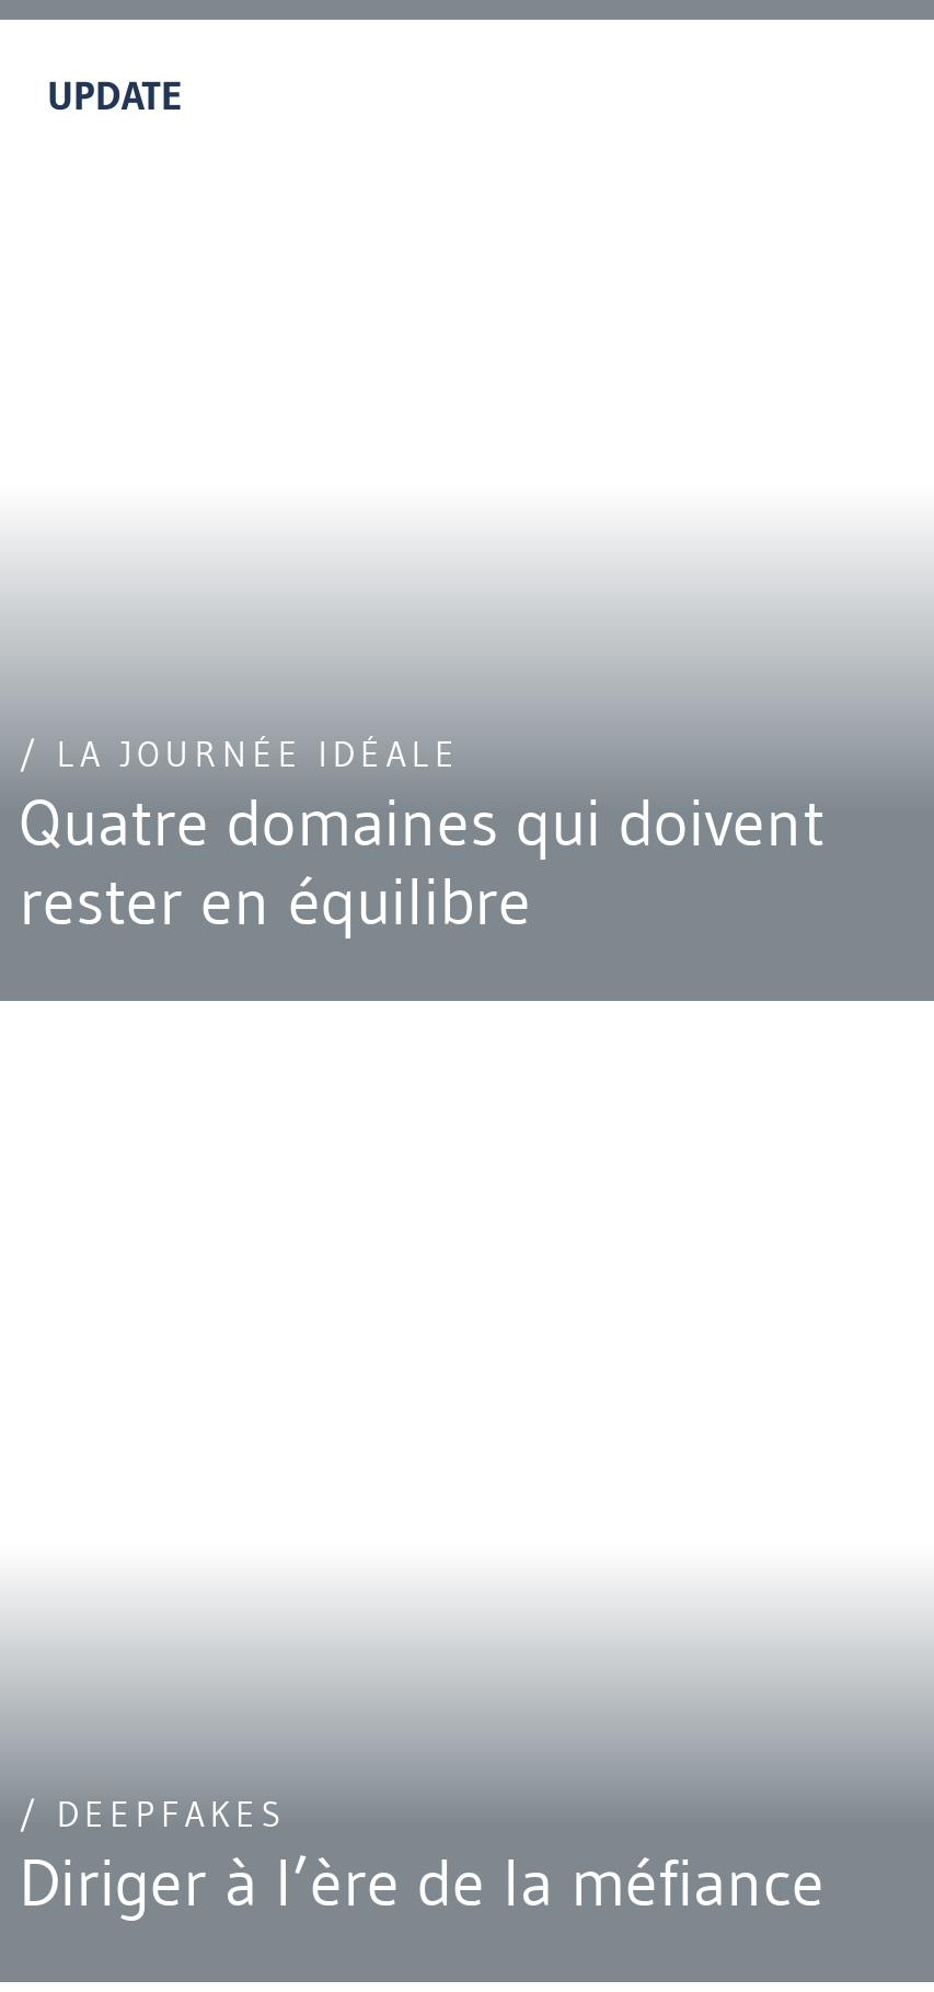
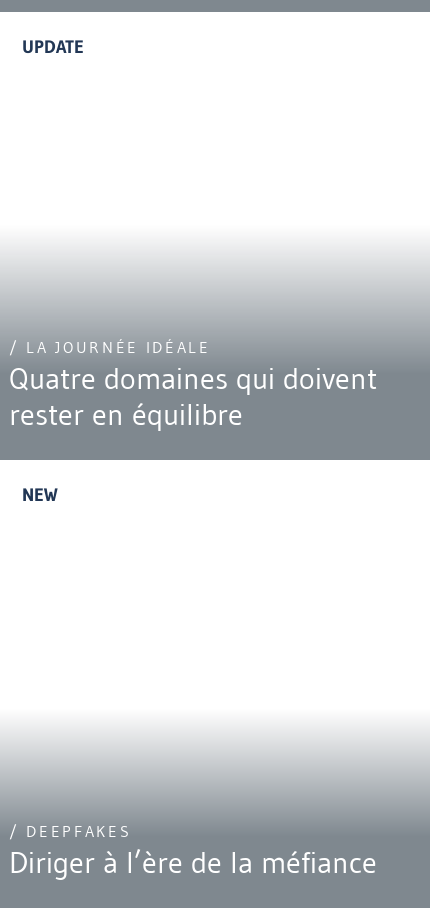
+ NEW
